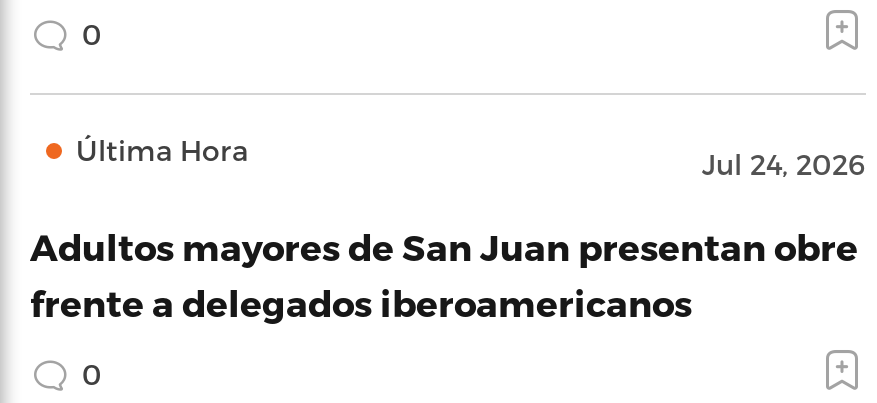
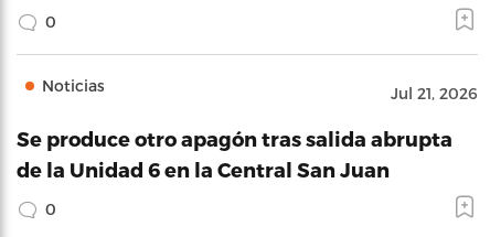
- Última Hora
- Jul 24, 2026
+ Noticias
+ Jul 21, 2026

- Adultos mayores de San Juan presentan obre
- frente a delegados iberoamericanos
+ Se produce otro apagón tras salida abrupta
+ de la Unidad 6 en la Central San Juan
